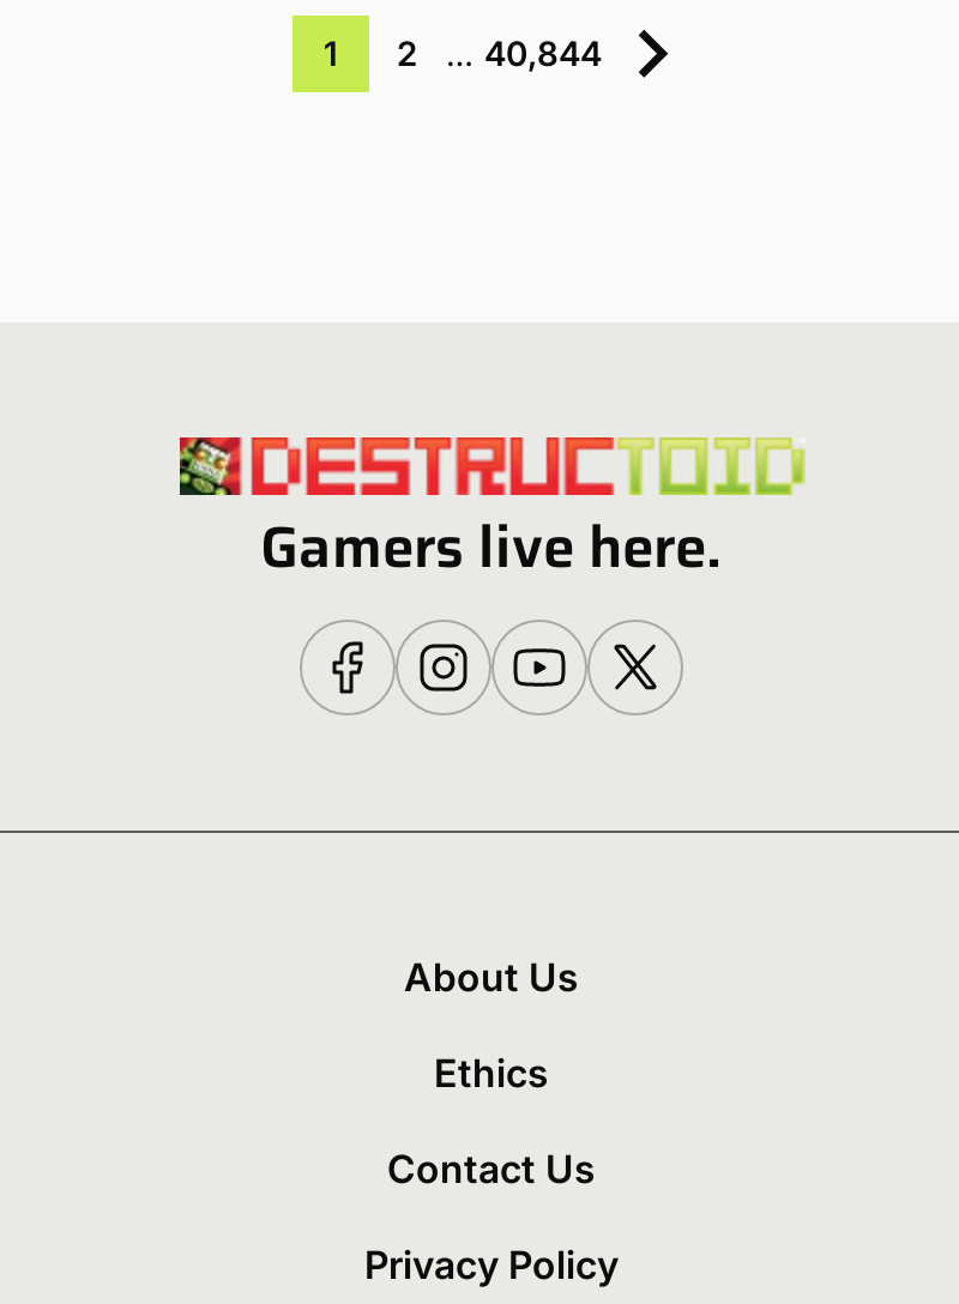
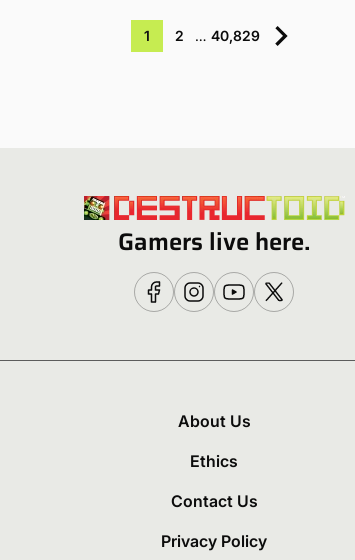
- 1 2 … 40,844
+ 1 2 … 40,829
